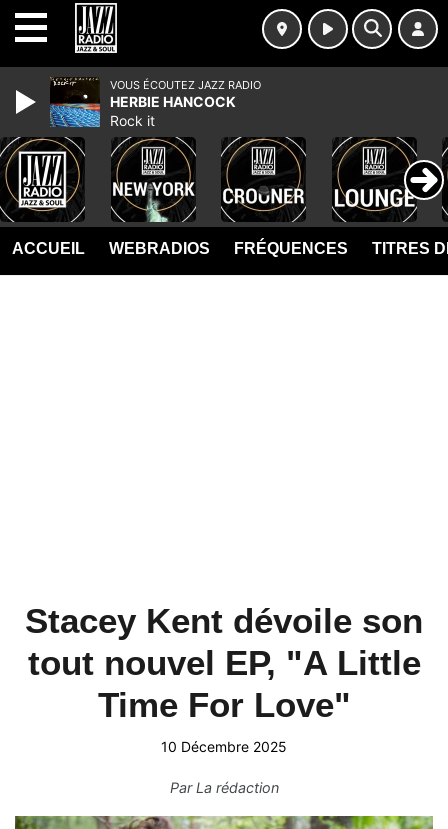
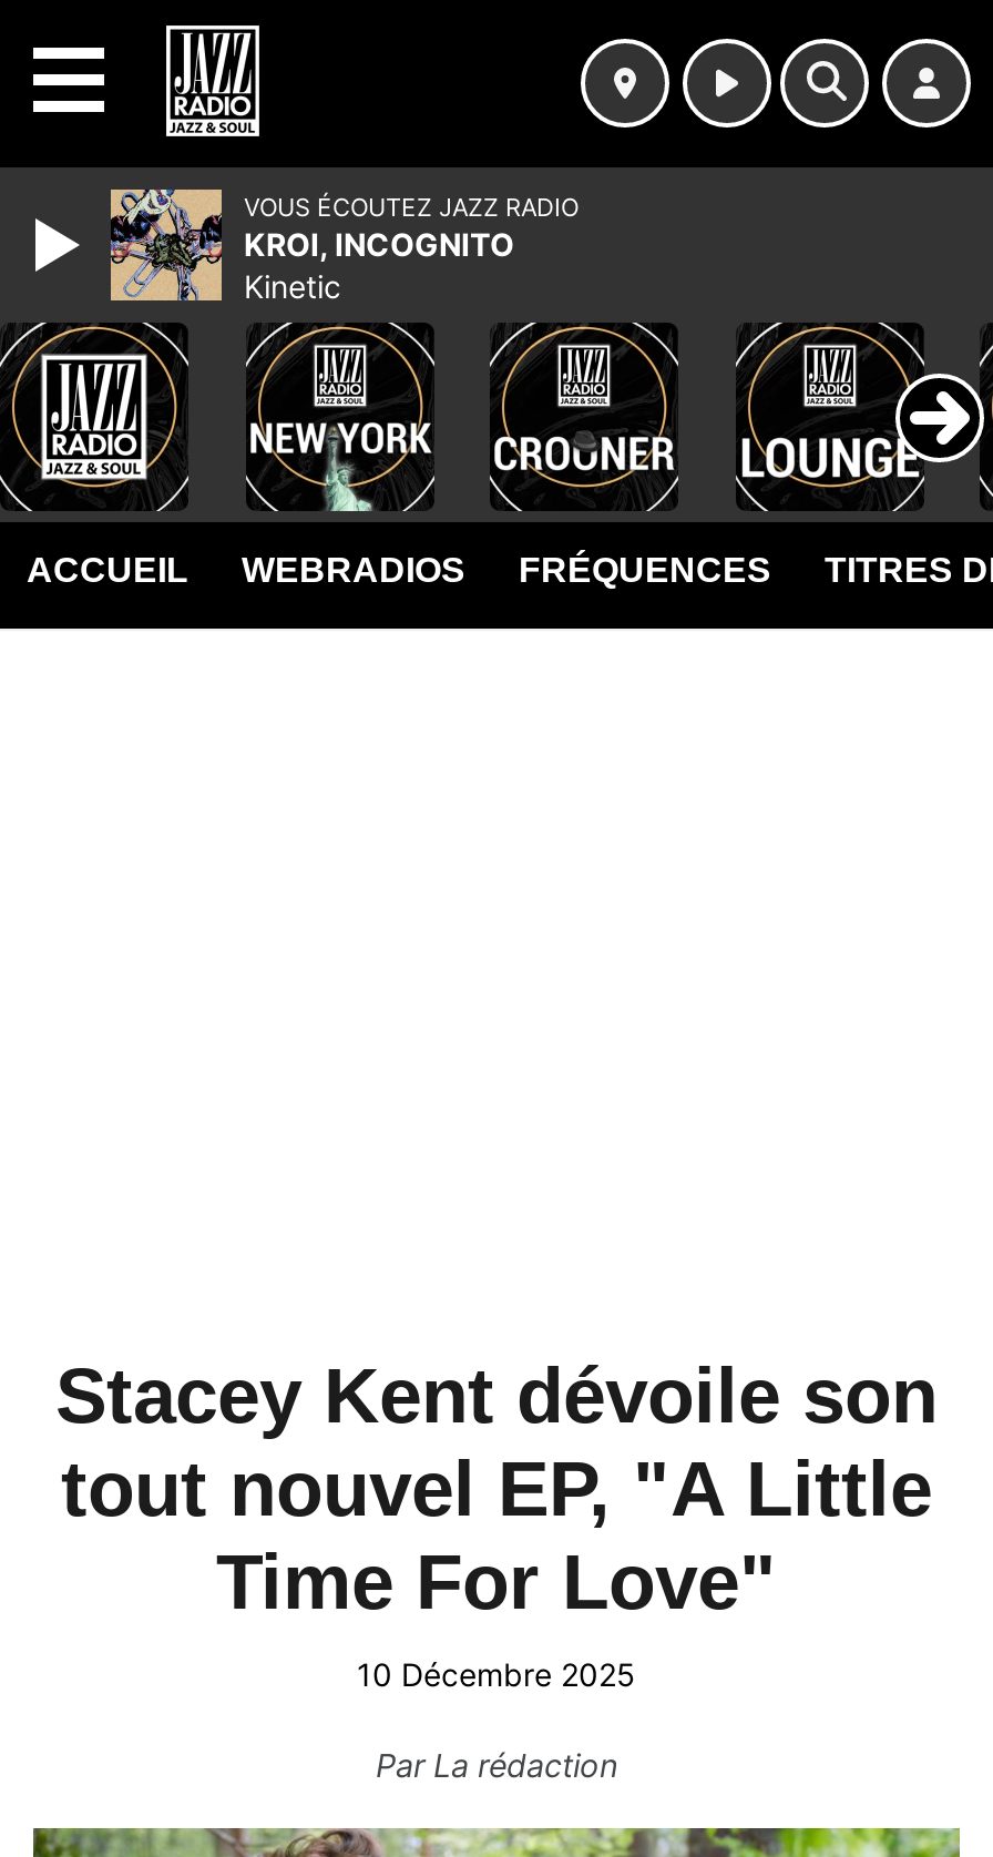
- [image]
- HERBIE HANCOCK
- Rock it
+ [image]
+ KROI, INCOGNITO
+ Kinetic
